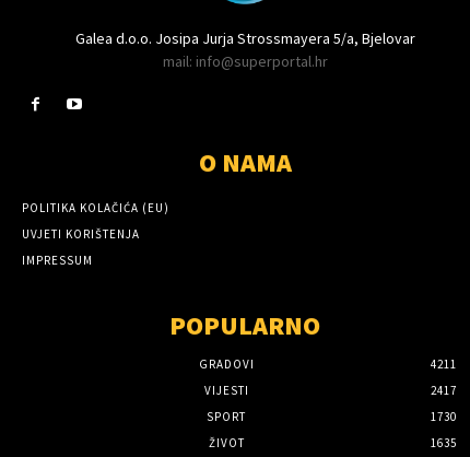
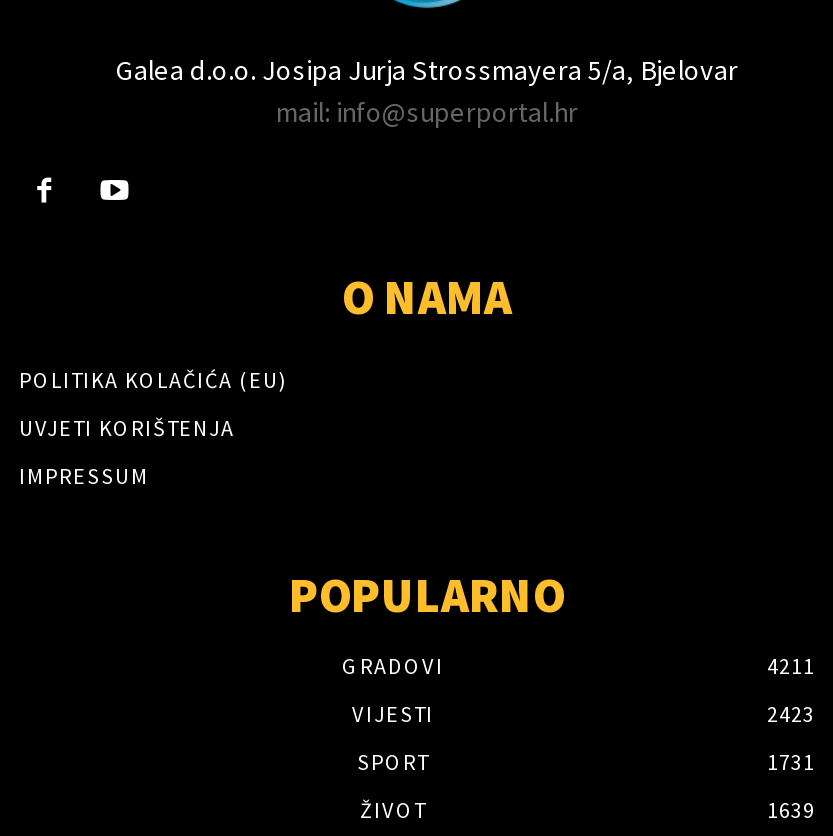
- 2417
+ 2423

- 1730
+ 1731

- 1635
+ 1639
